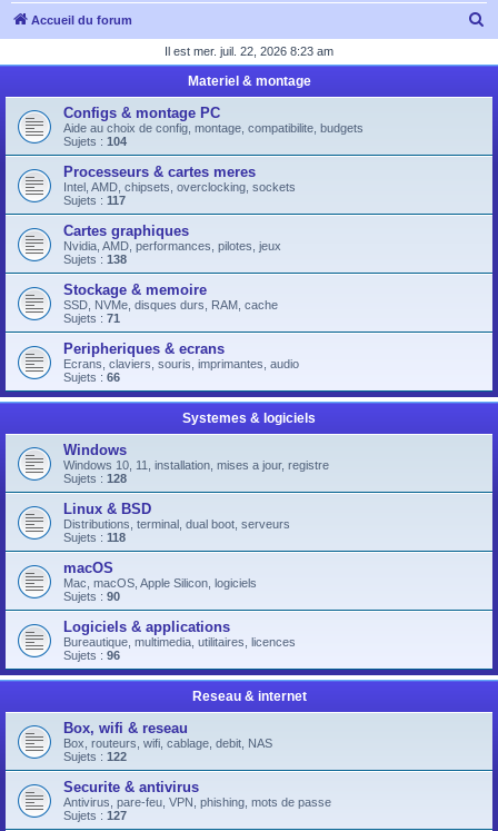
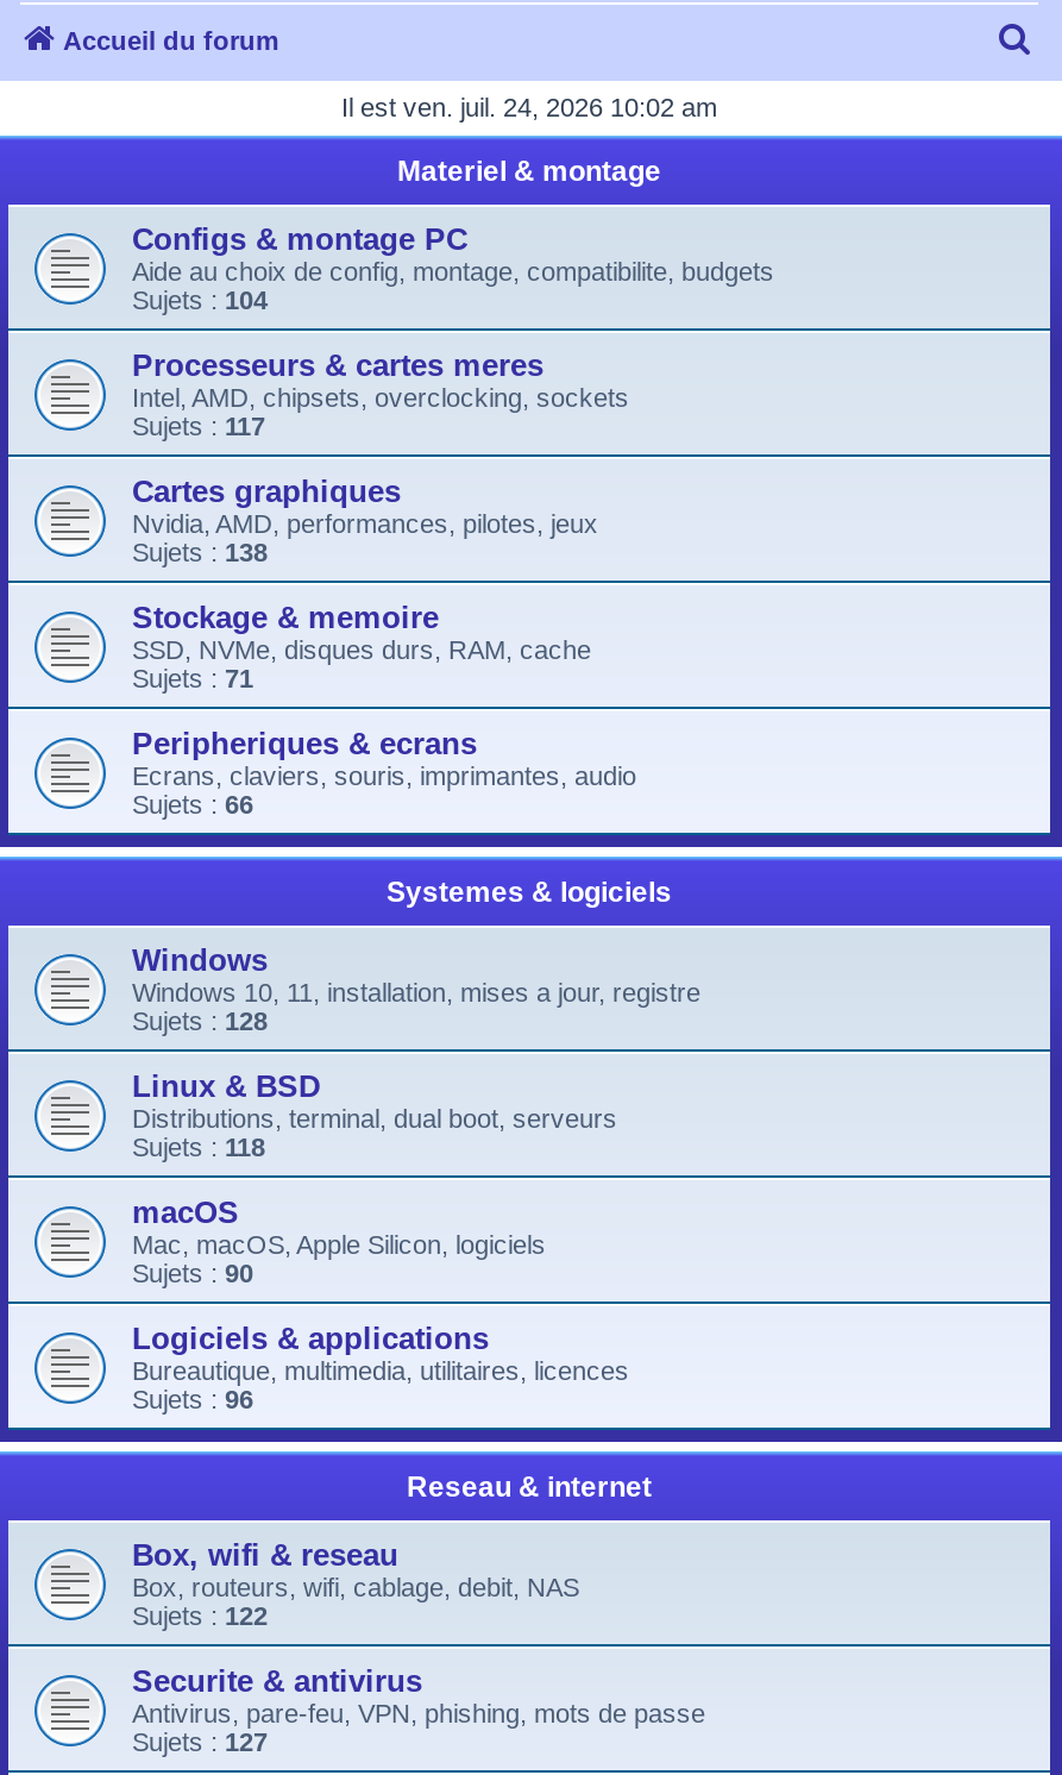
- Il est mer. juil. 22, 2026 8:23 am
+ Il est ven. juil. 24, 2026 10:02 am
